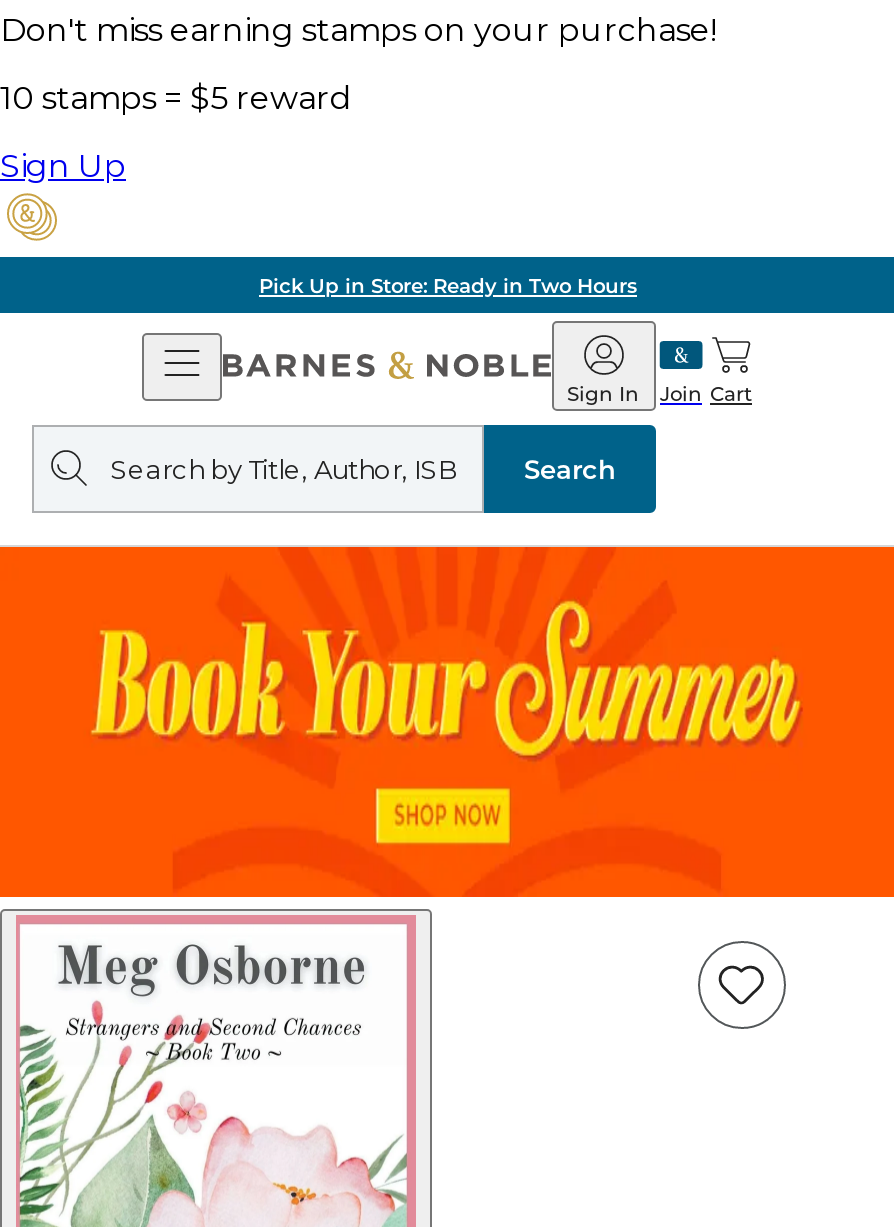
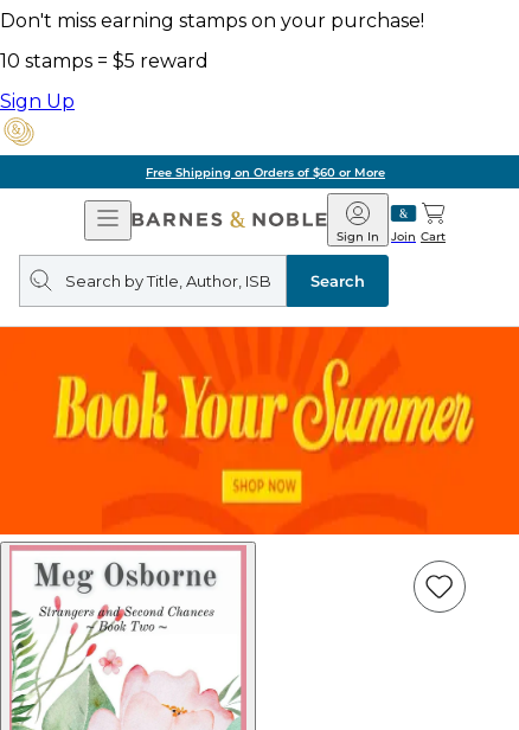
- Pick Up in Store: Ready in Two Hours
+ Free Shipping on Orders of $60 or More
